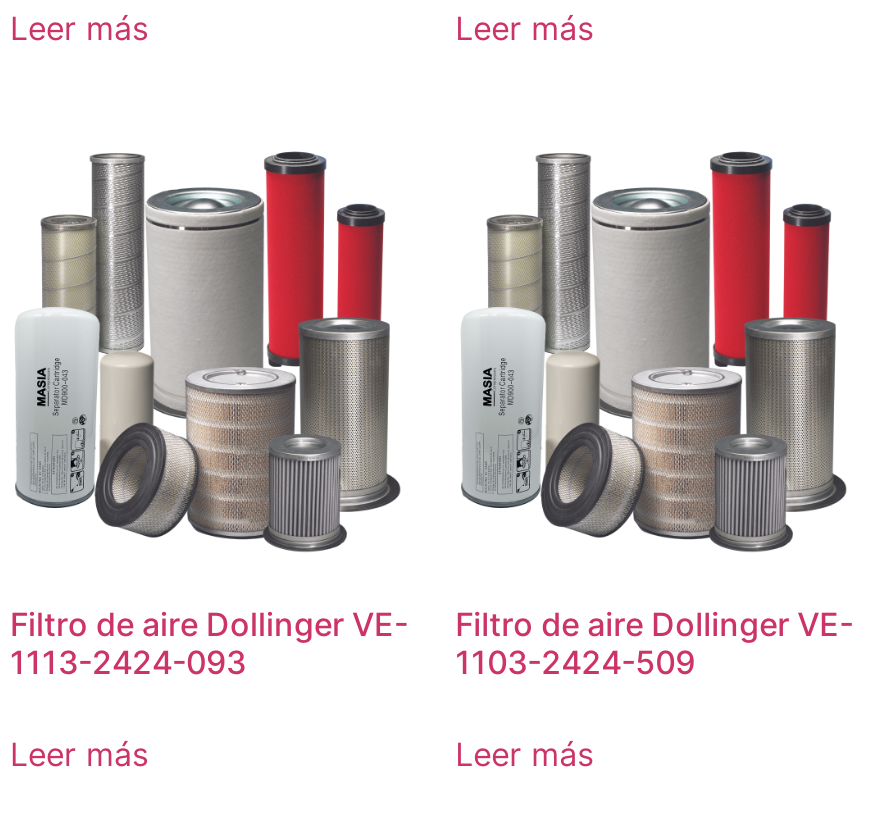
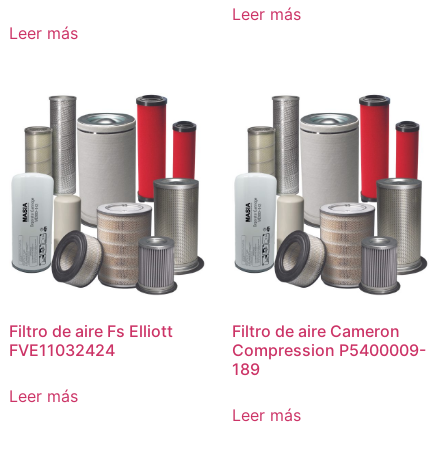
- Filtro de aire Dollinger VE-
- 1113-2424-093
+ Filtro de aire Fs Elliott
+ FVE11032424

- Filtro de aire Dollinger VE-
- 1103-2424-509
+ Filtro de aire Cameron
+ Compression P5400009-
+ 189
